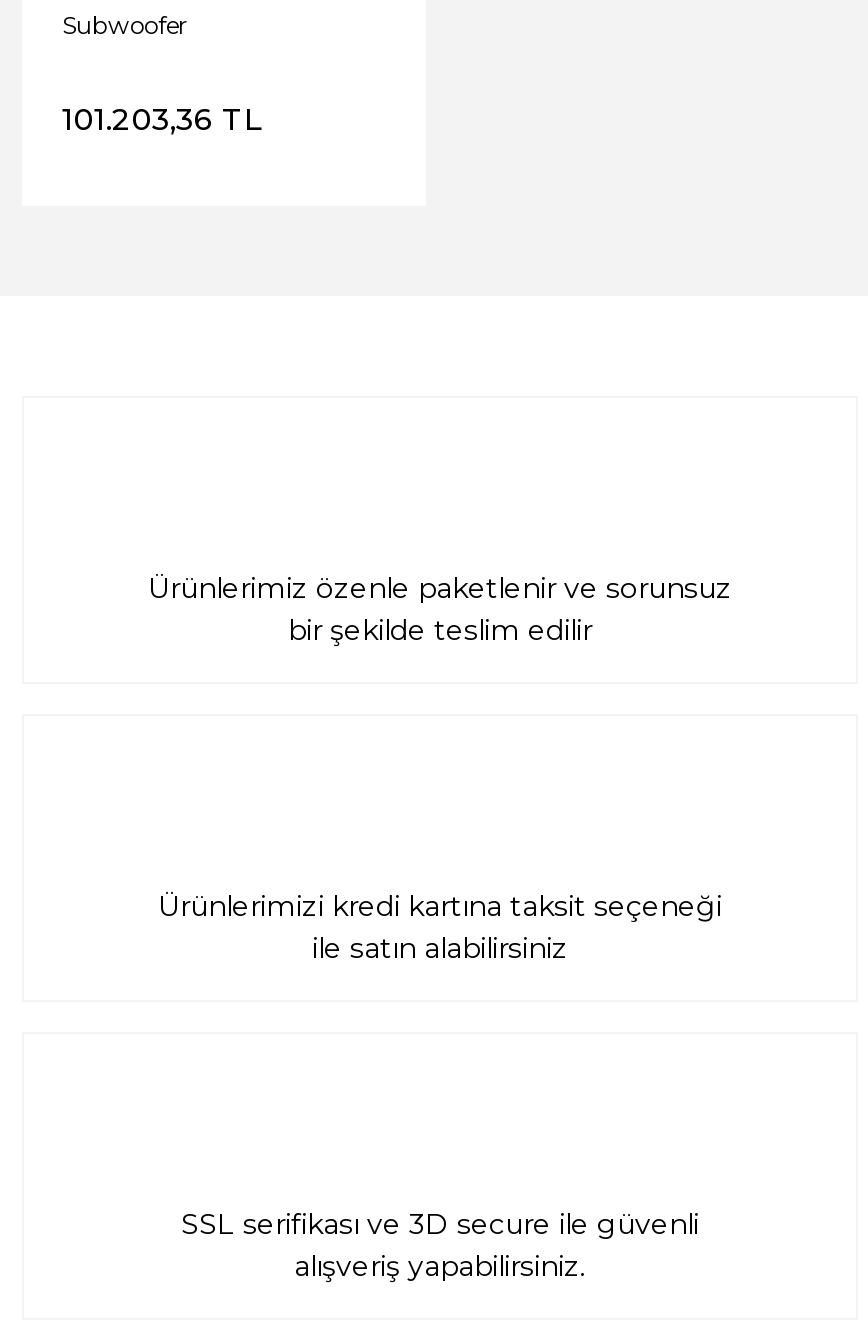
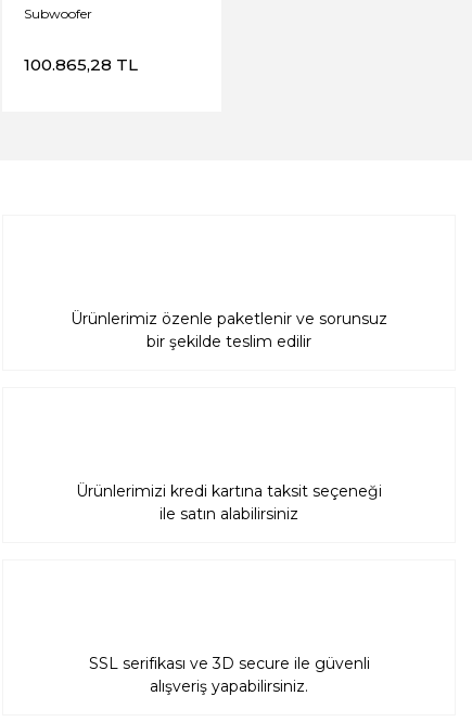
- 101.203,36 TL
+ 100.865,28 TL
